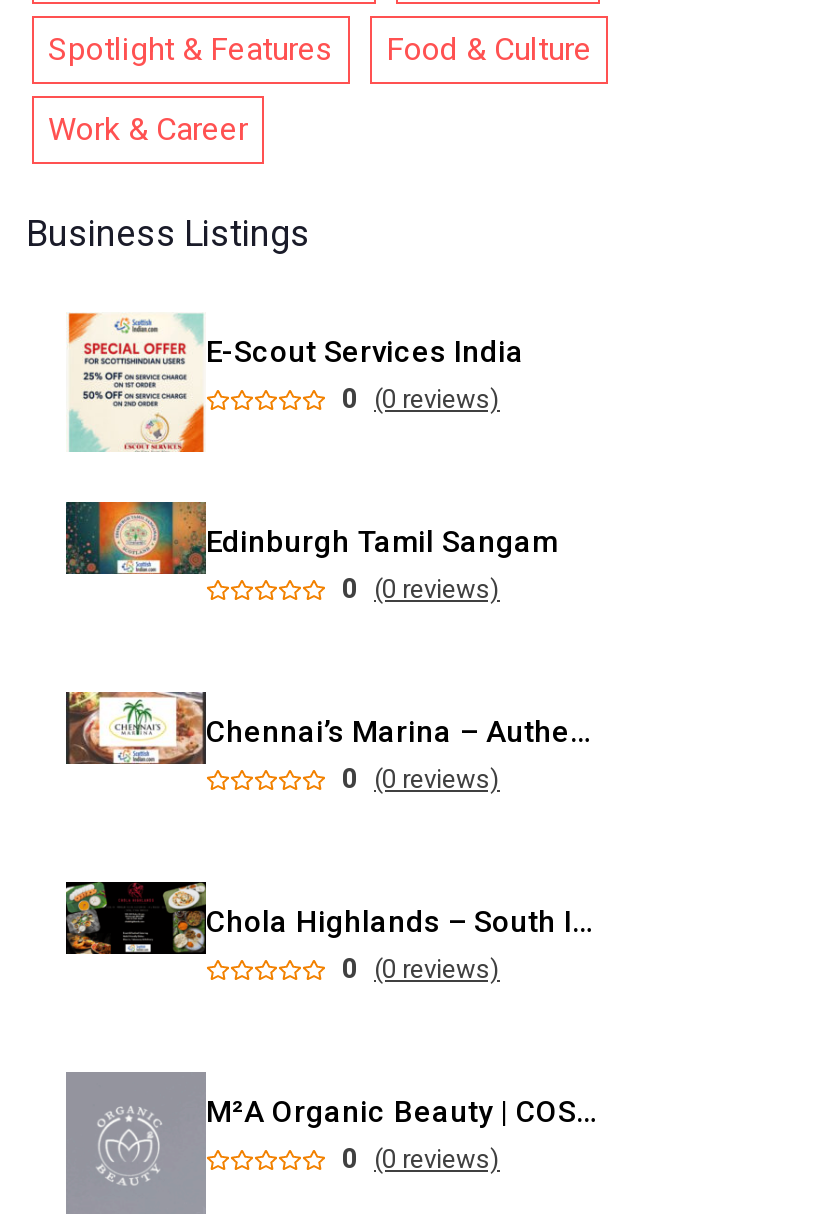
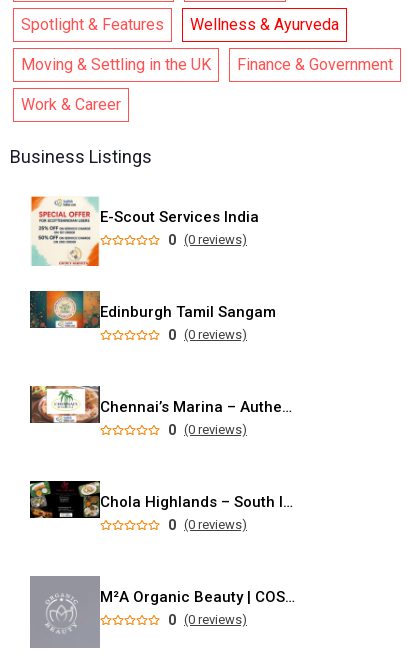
- Food & Culture
+ Wellness & Ayurveda
+ Moving & Settling in the UK
+ Finance & Government
